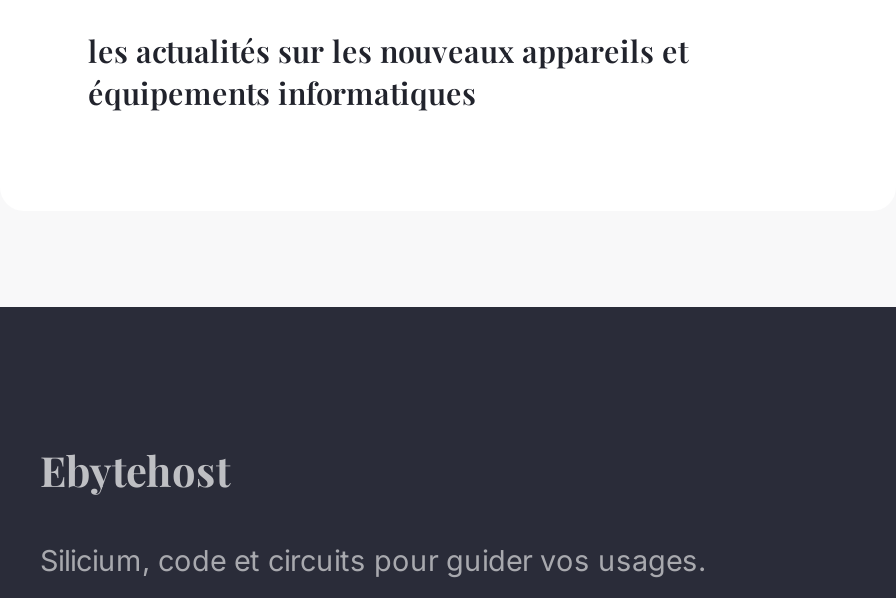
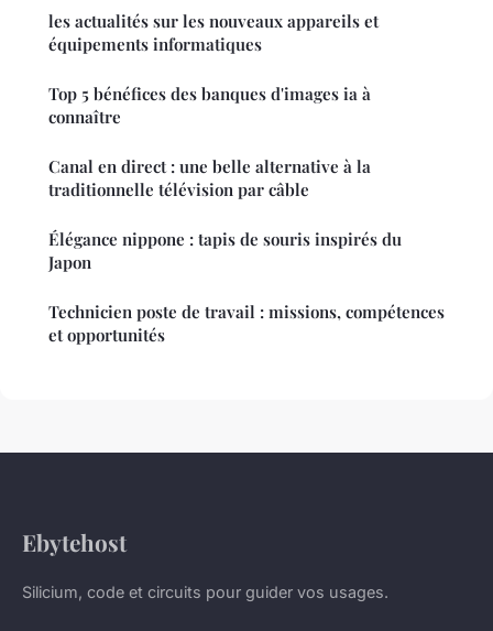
+ Top 5 bénéfices des banques d'images ia à
+ connaître
+ Canal en direct : une belle alternative à la
+ traditionnelle télévision par câble
+ Élégance nippone : tapis de souris inspirés du
+ Japon
+ Technicien poste de travail : missions, compétences
+ et opportunités
